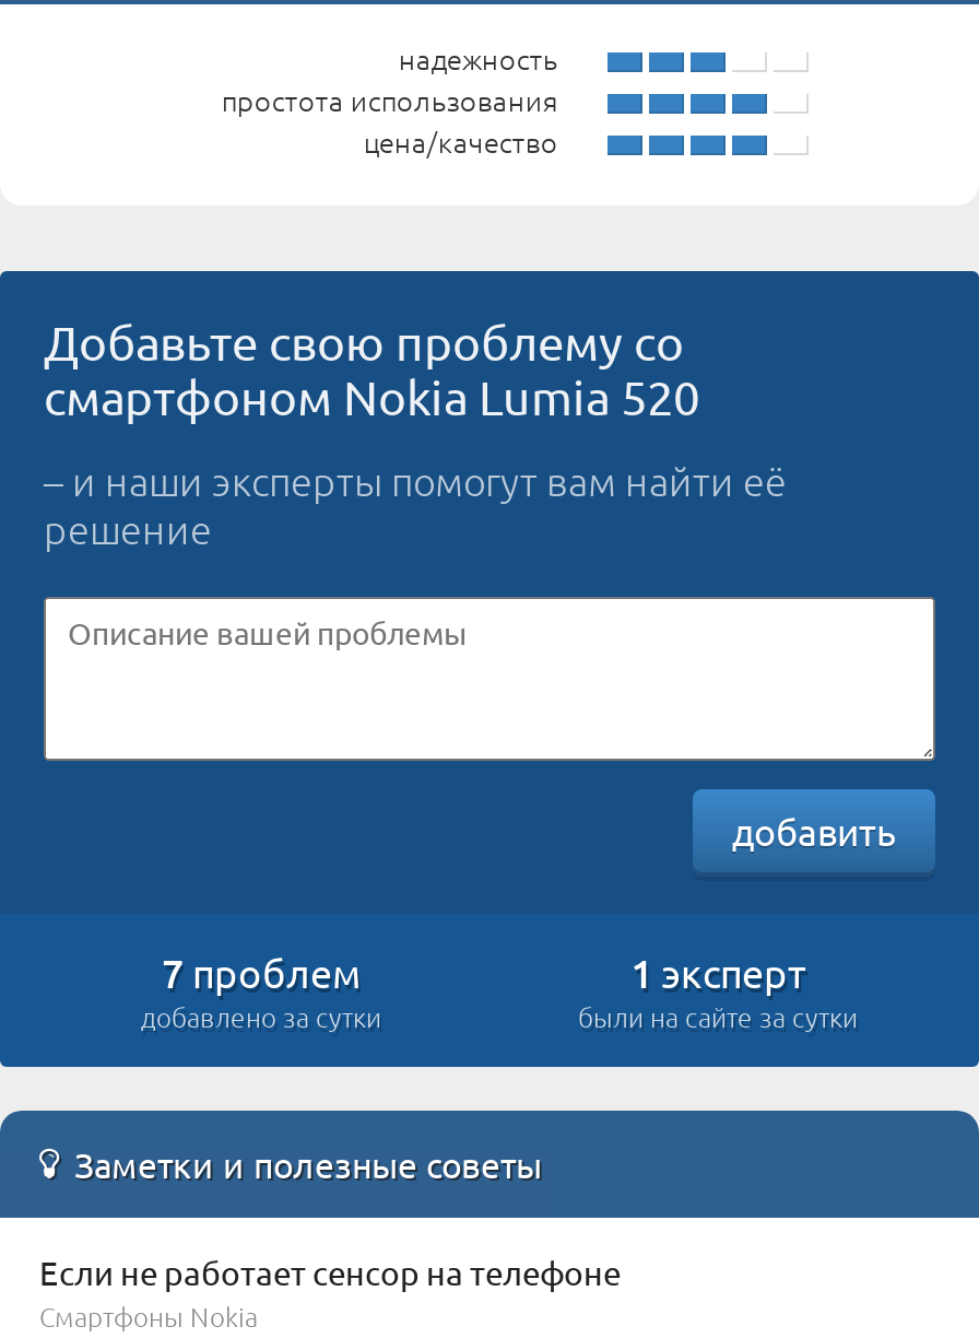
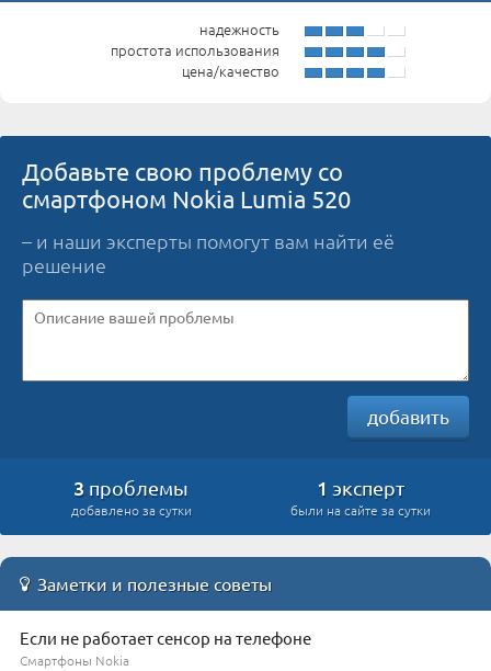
- 7 проблем
+ 3 проблемы
